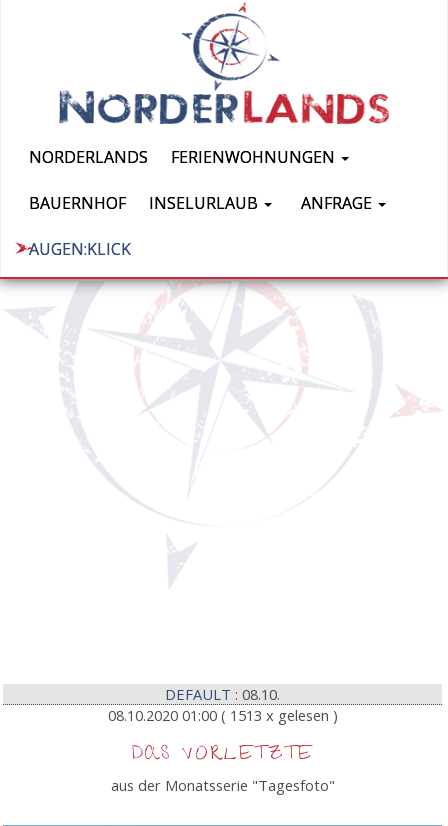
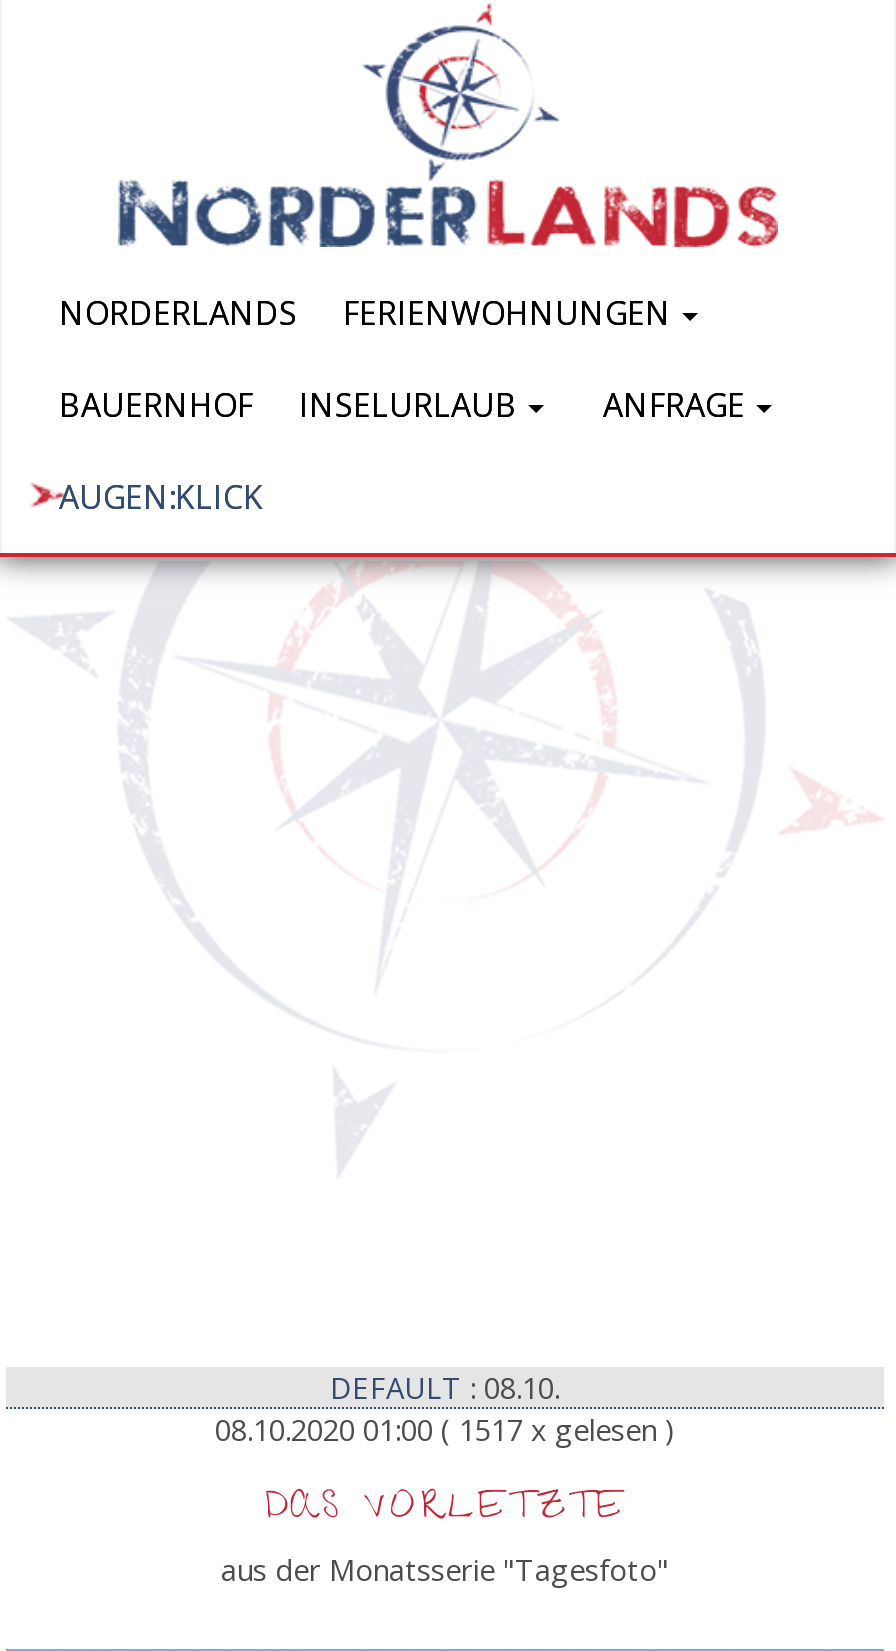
- 08.10.2020 01:00 ( 1513 x gelesen )
+ 08.10.2020 01:00 ( 1517 x gelesen )
